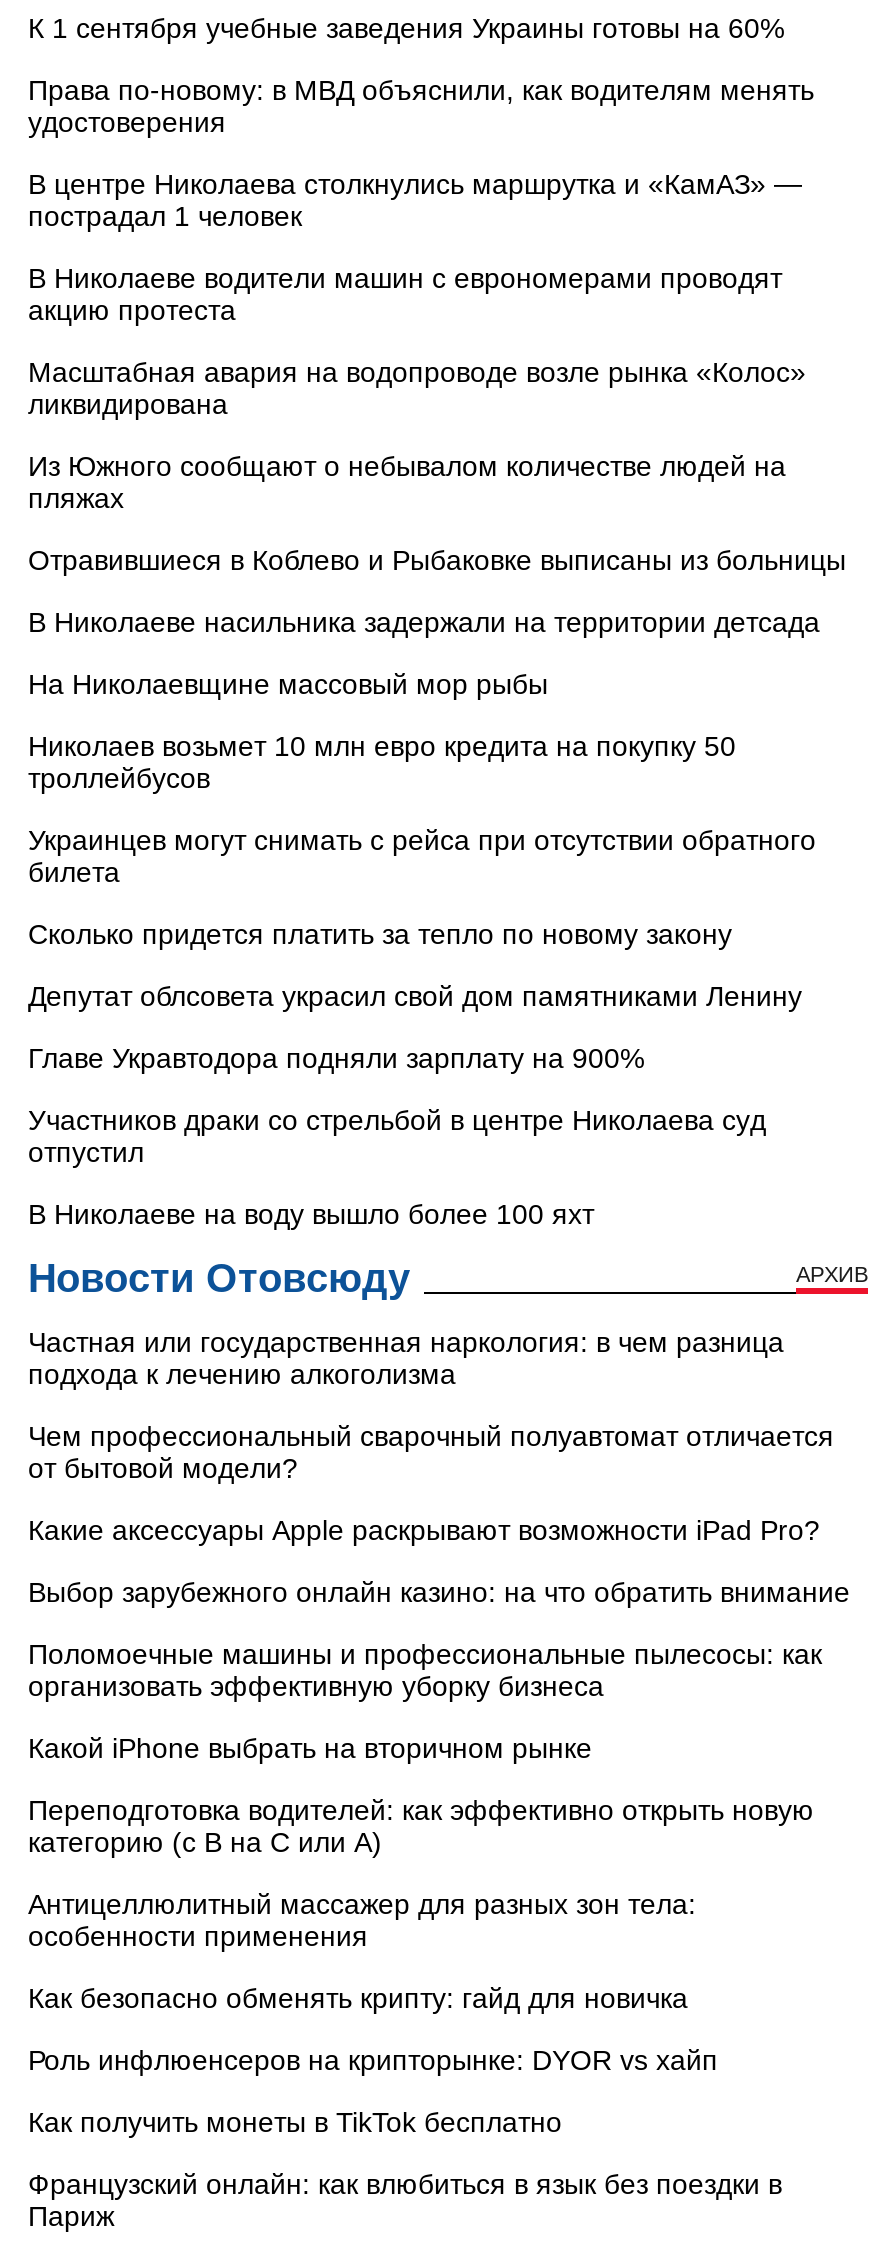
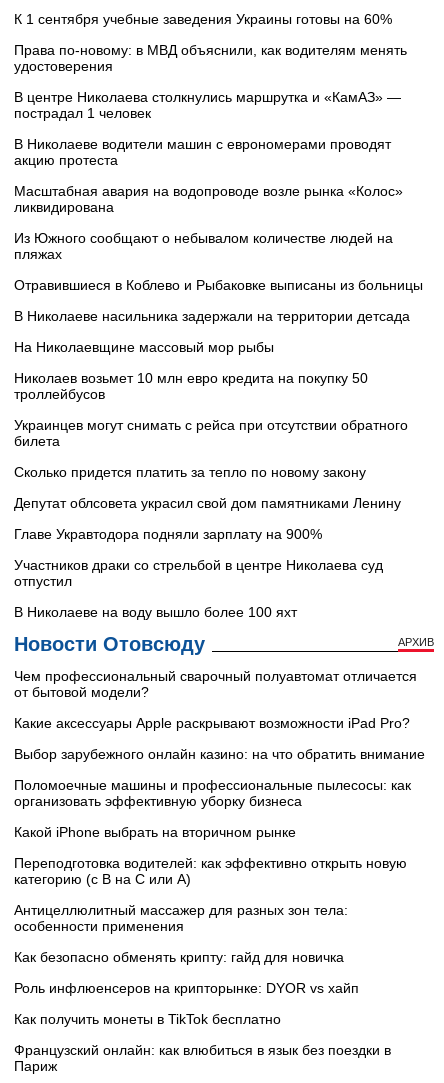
- Частная или государственная наркология: в чем разница
- подхода к лечению алкоголизма
